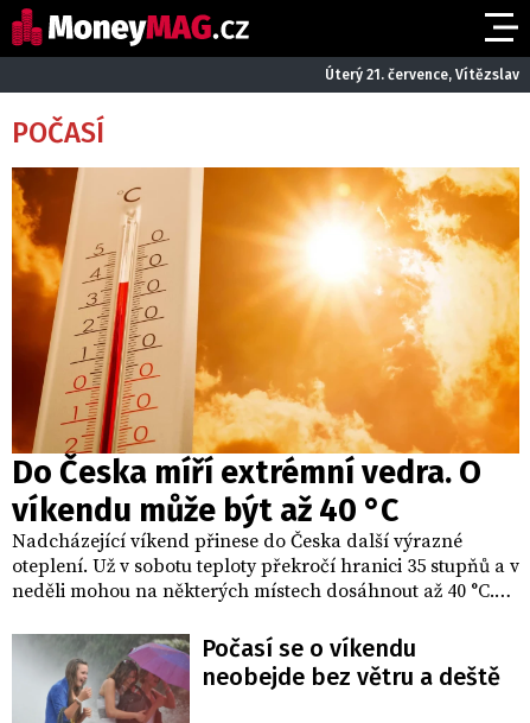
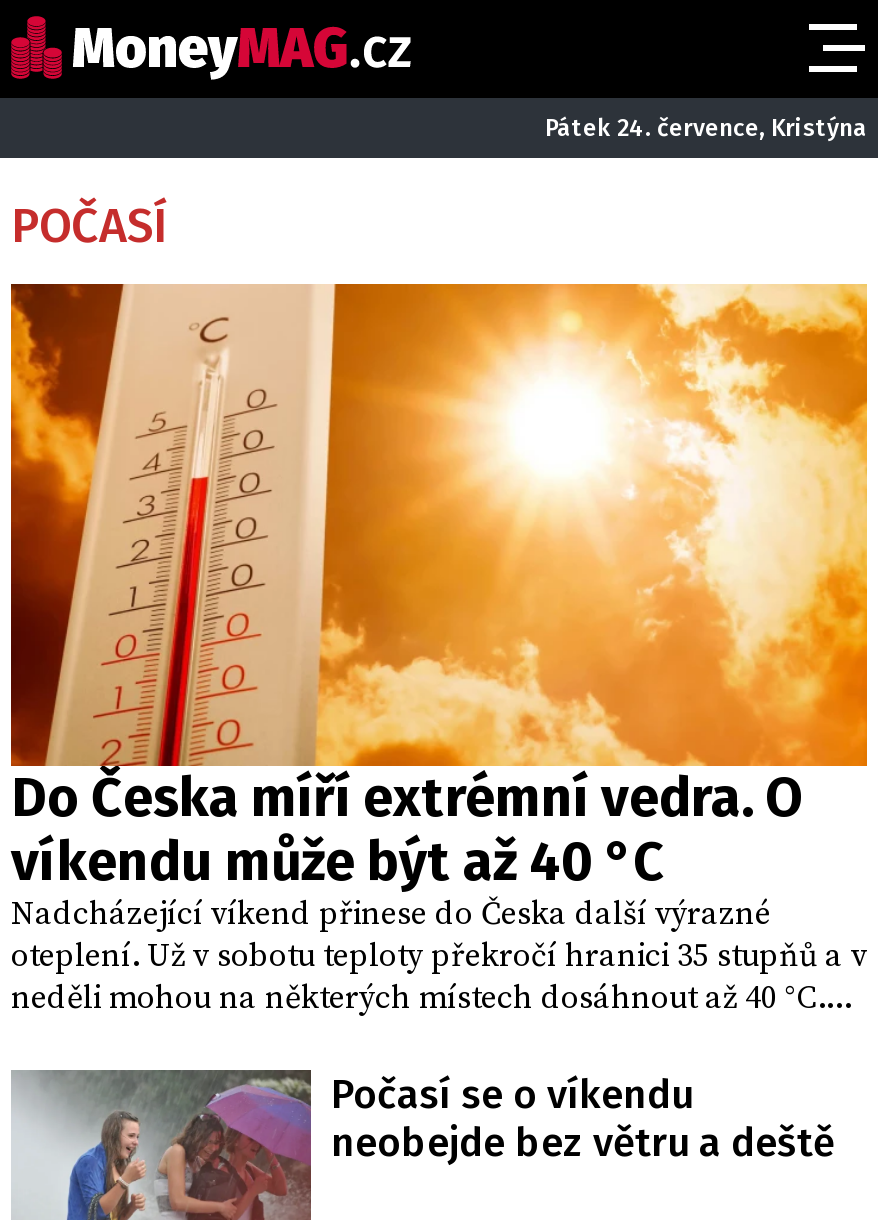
- Úterý 21. července, Vítězslav
+ Pátek 24. července, Kristýna
